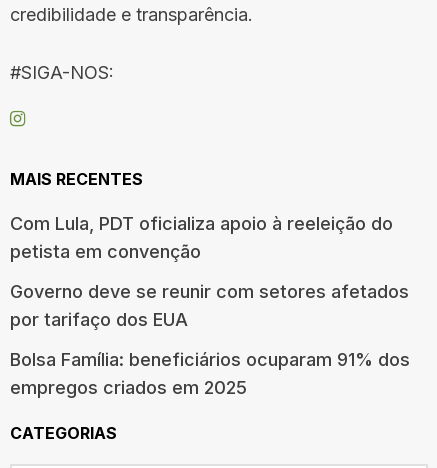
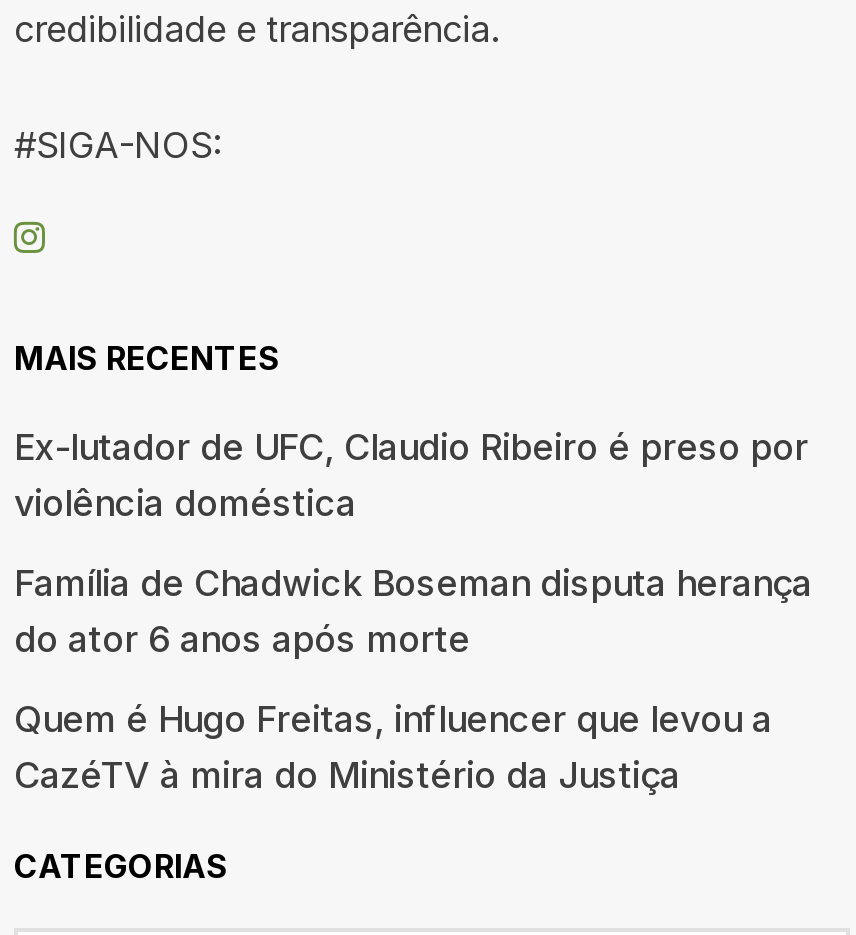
- Com Lula, PDT oficializa apoio à reeleição do
- petista em convenção
+ Ex-lutador de UFC, Claudio Ribeiro é preso por
+ violência doméstica

- Governo deve se reunir com setores afetados
- por tarifaço dos EUA
+ Família de Chadwick Boseman disputa herança
+ do ator 6 anos após morte

- Bolsa Família: beneficiários ocuparam 91% dos
- empregos criados em 2025
+ Quem é Hugo Freitas, influencer que levou a
+ CazéTV à mira do Ministério da Justiça
